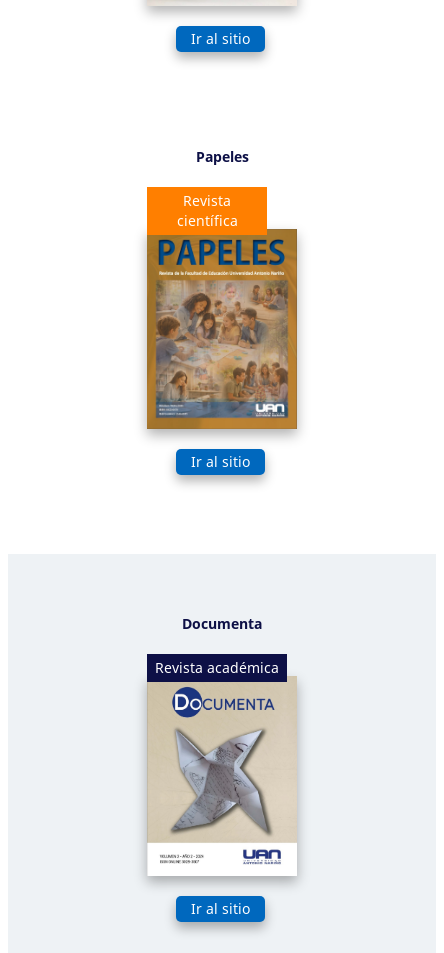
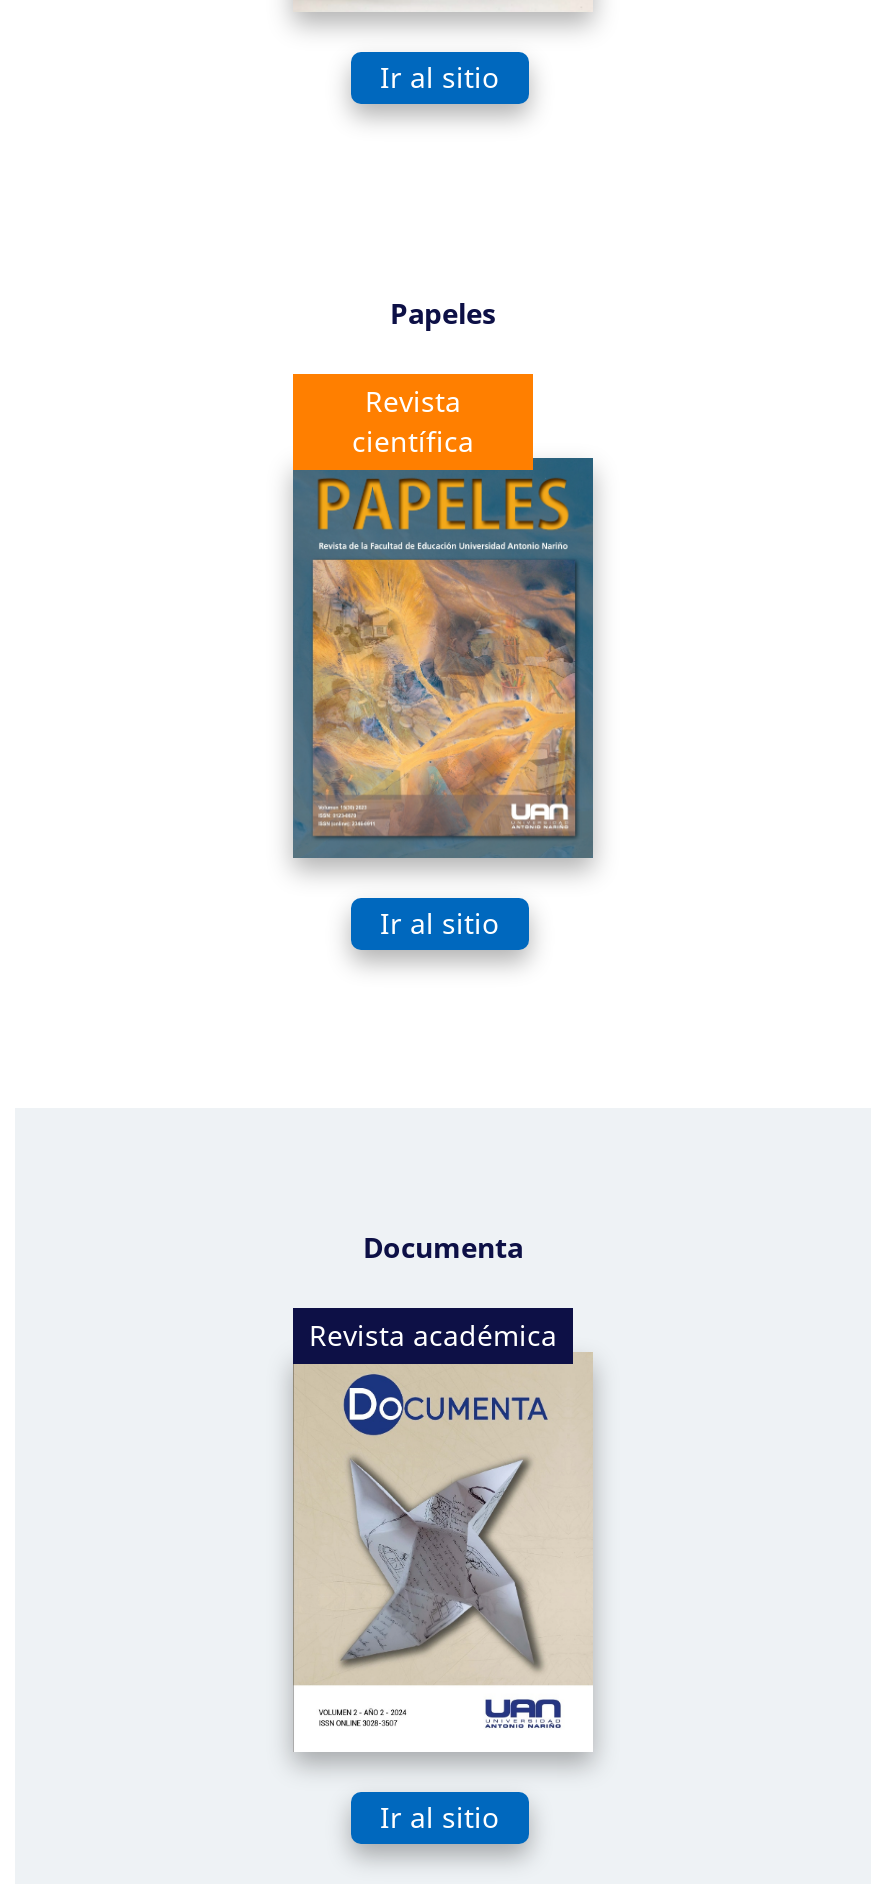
- [image]
+ [image]
